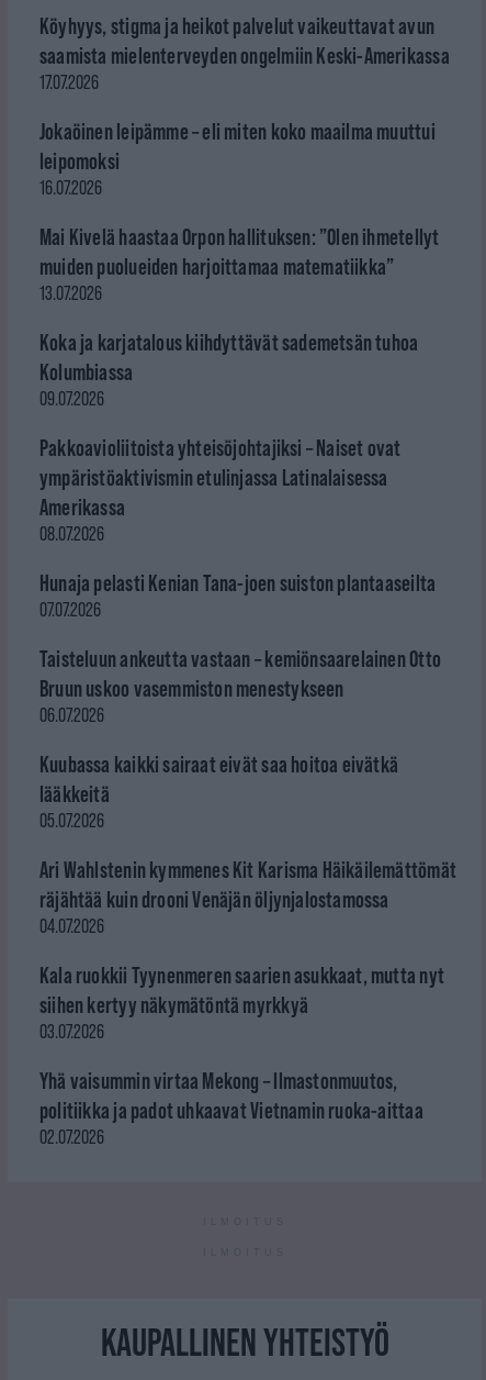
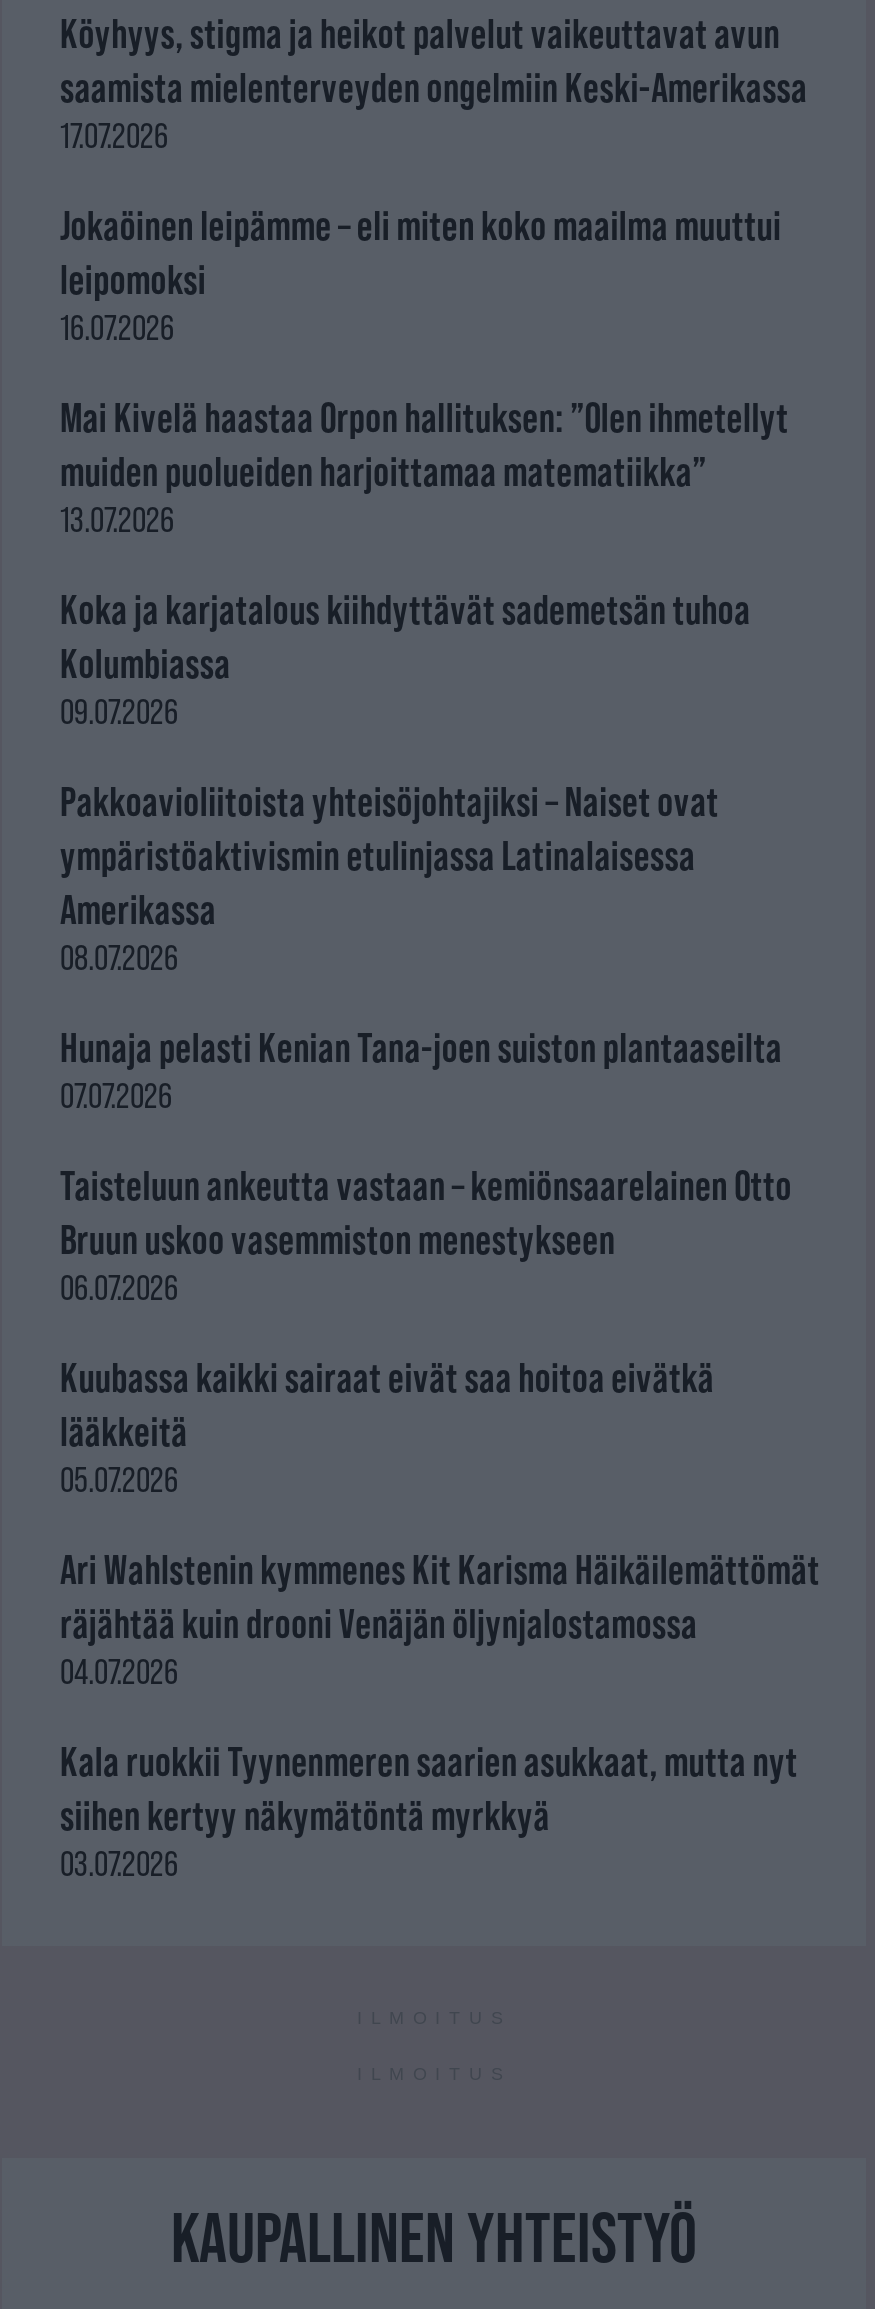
- Yhä vaisummin virtaa Mekong – Ilmastonmuutos,
- politiikka ja padot uhkaavat Vietnamin ruoka-aittaa
- 02.07.2026
